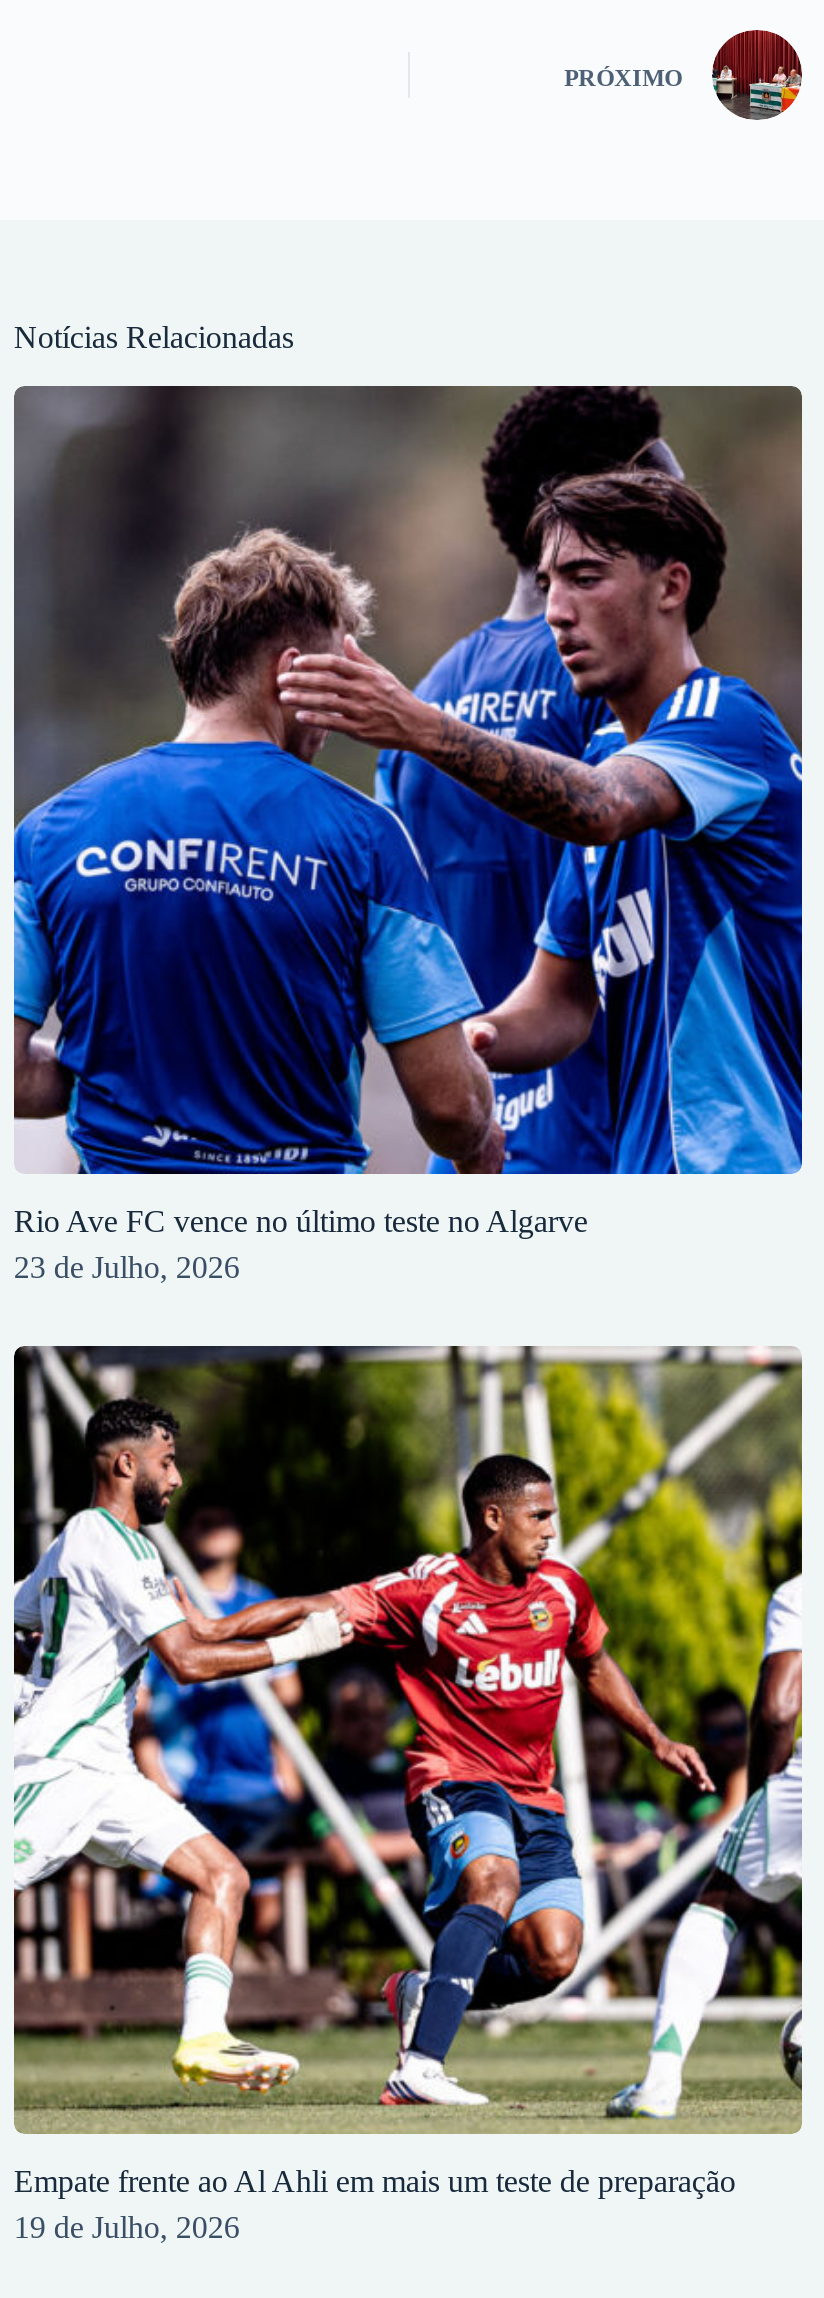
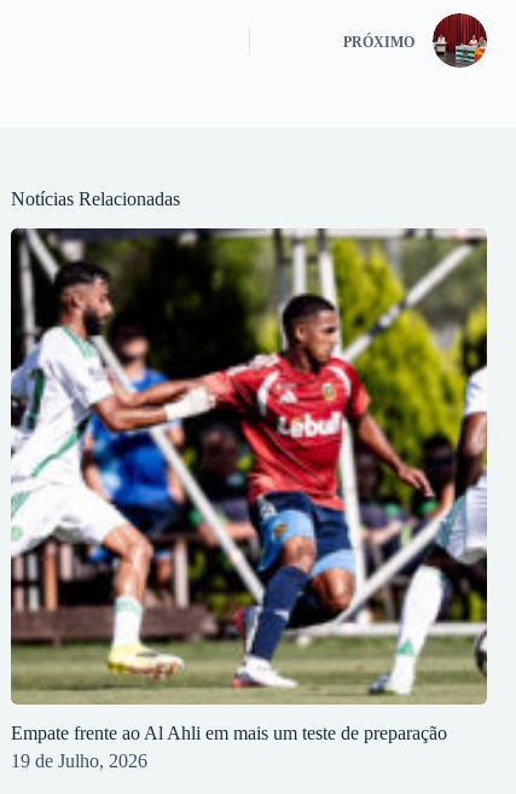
- [image]
- Rio Ave FC vence no último teste no Algarve
- 23 de Julho, 2026
